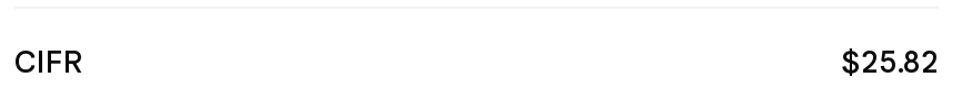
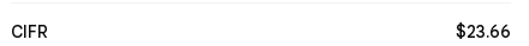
- $25.82
+ $23.66
